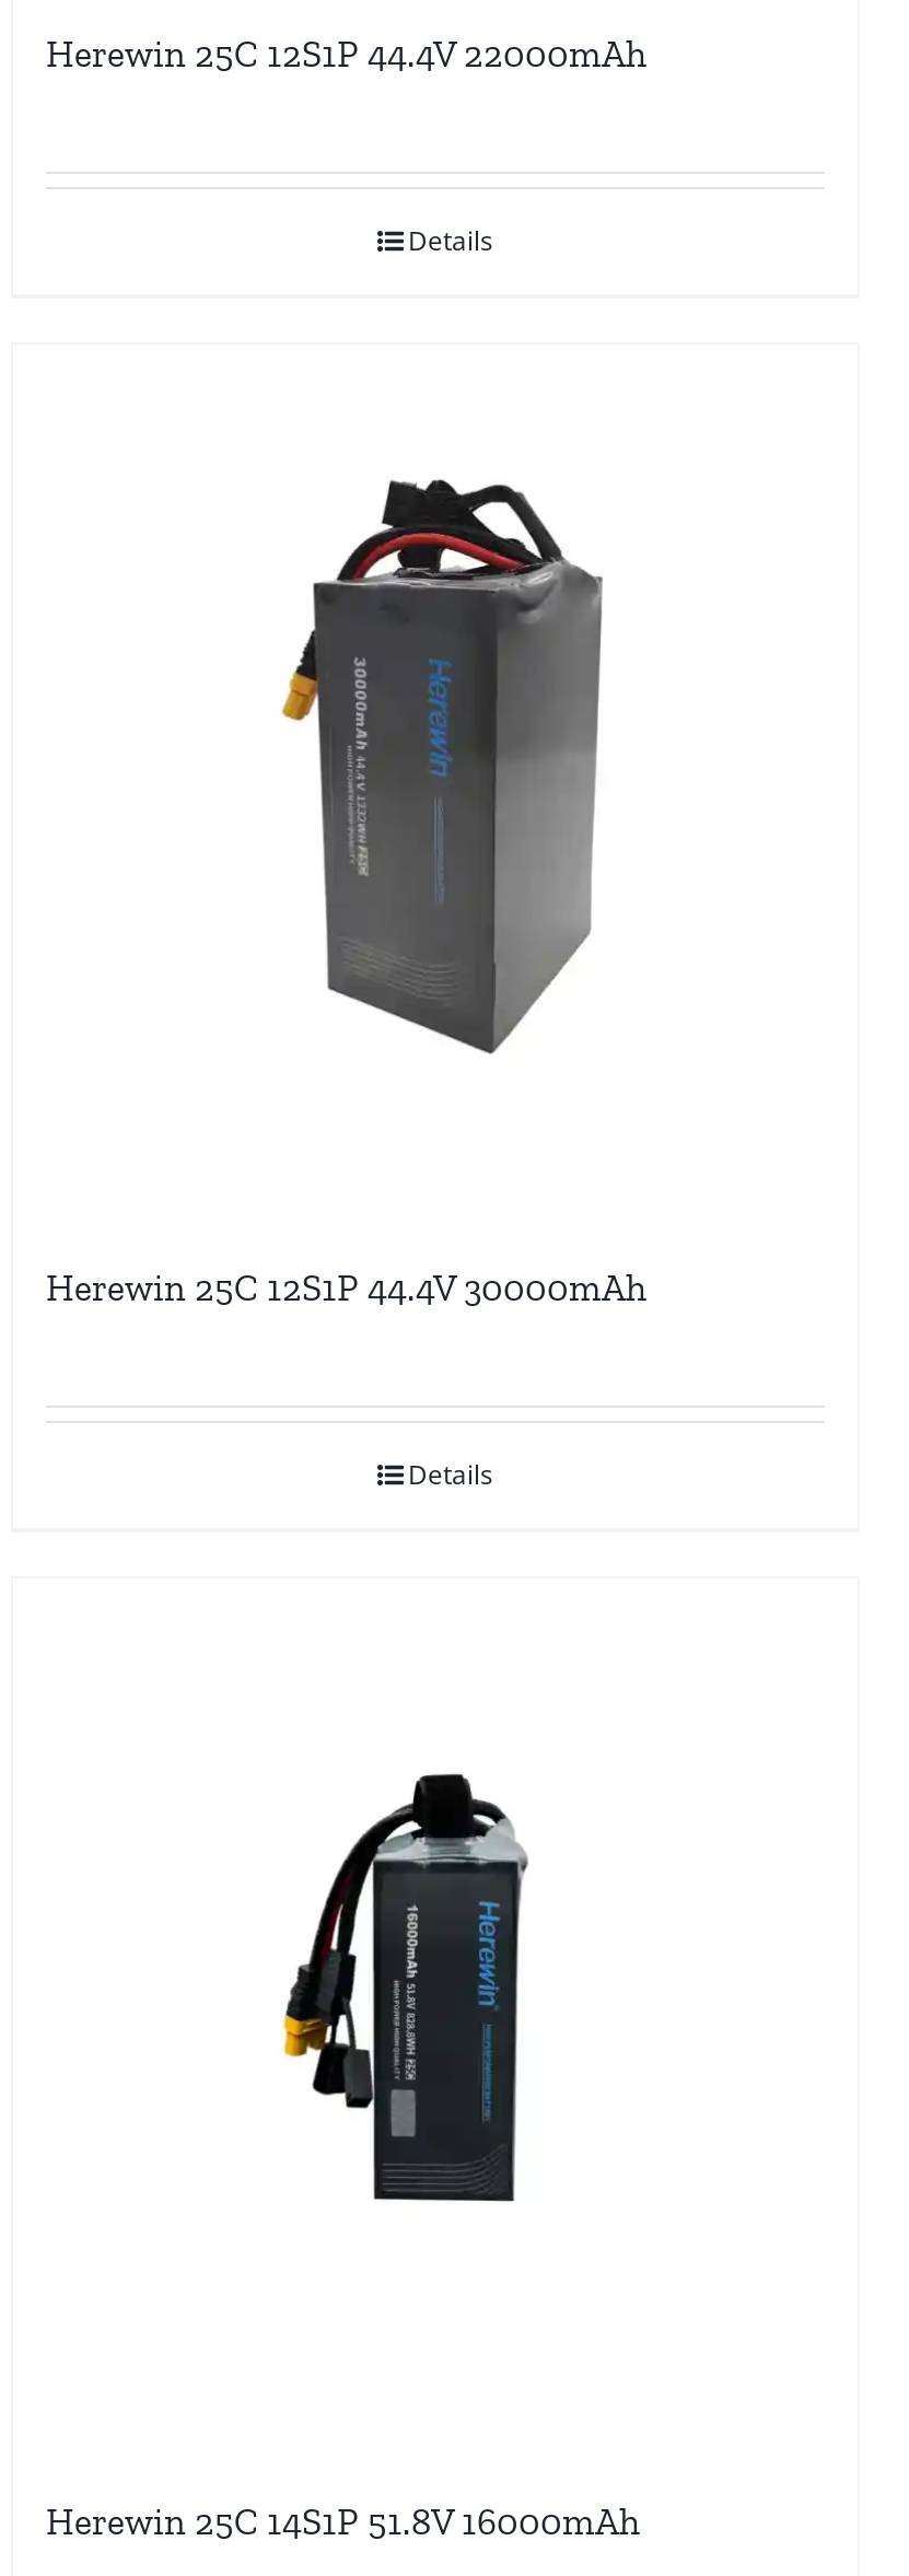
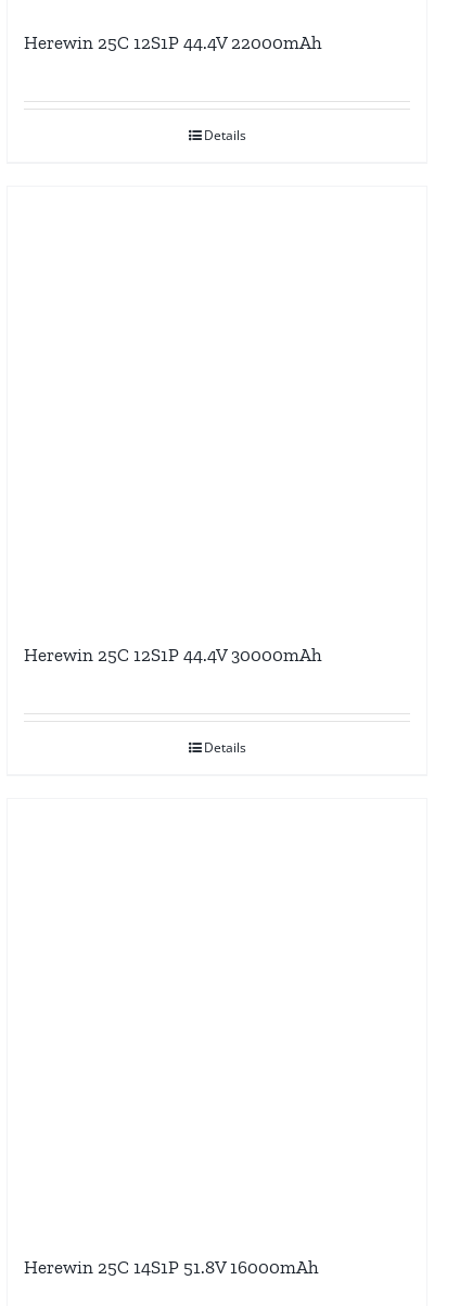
- [image]

- [image]
